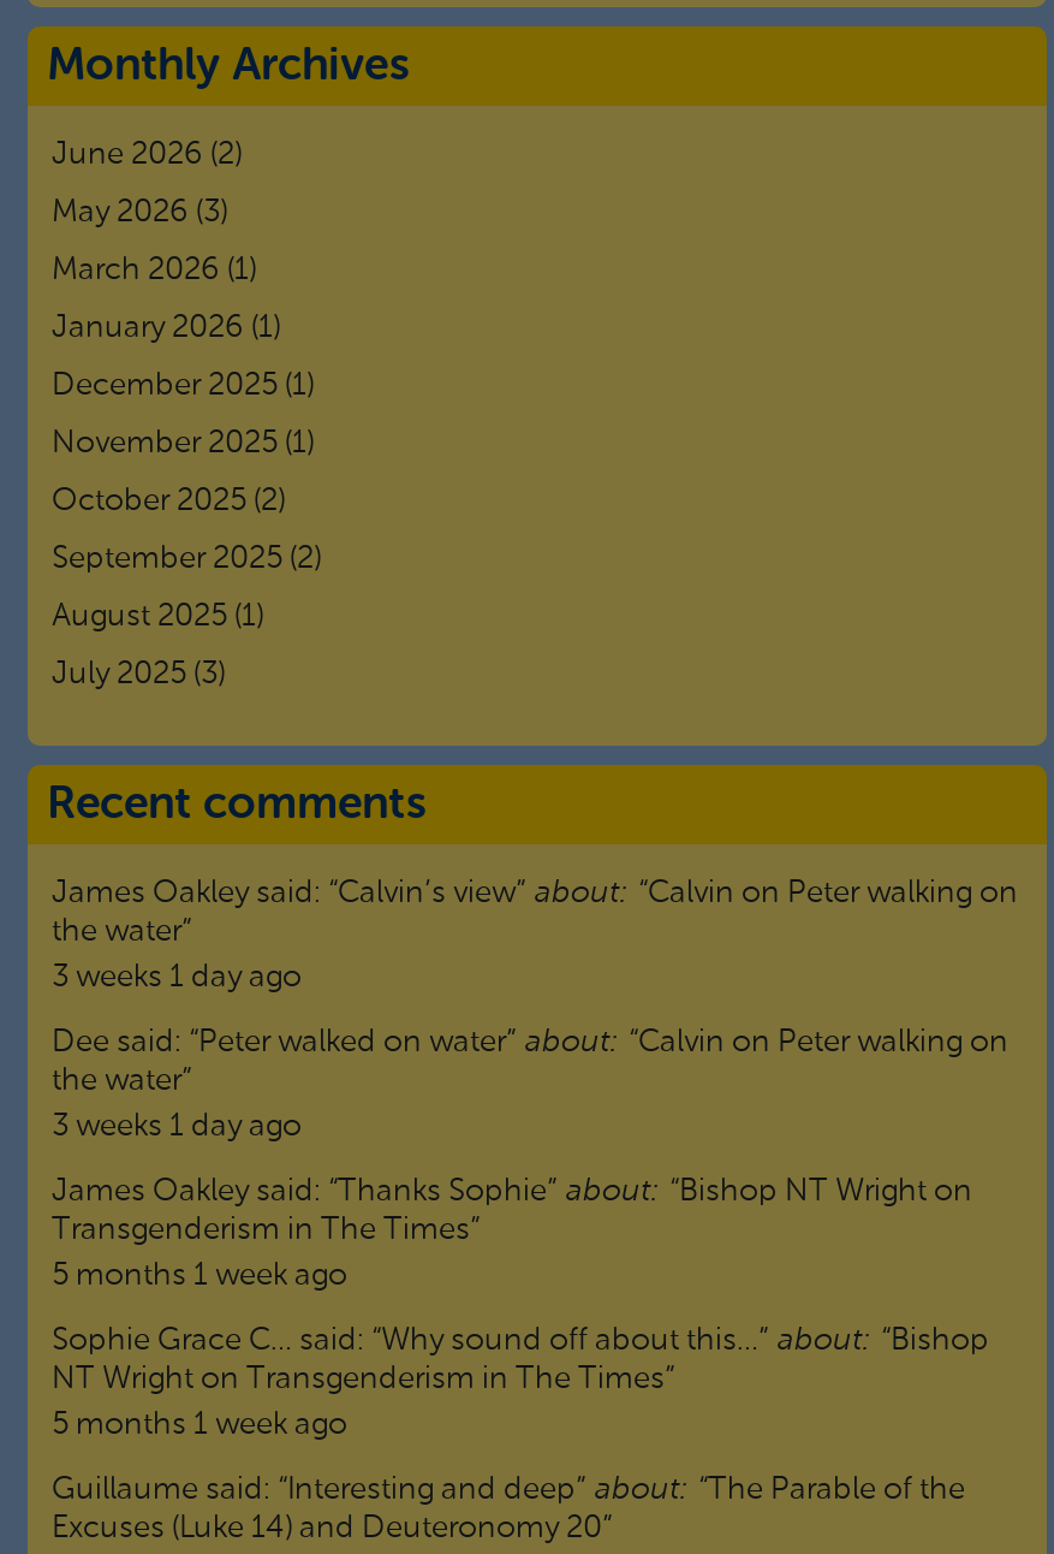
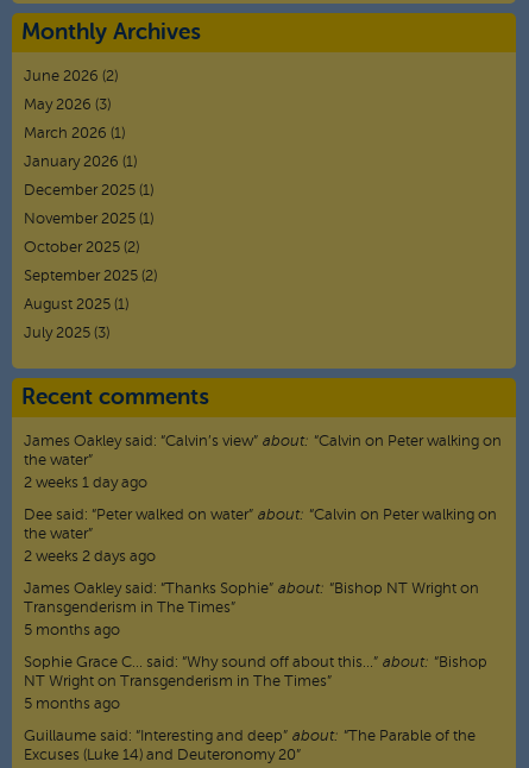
- 3 weeks 1 day ago
+ 2 weeks 1 day ago

- 3 weeks 1 day ago
+ 2 weeks 2 days ago

- 5 months 1 week ago
+ 5 months ago

- 5 months 1 week ago
+ 5 months ago
